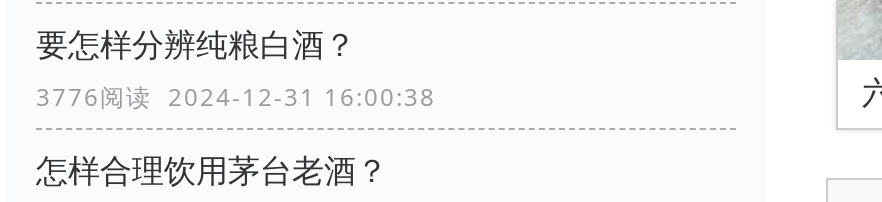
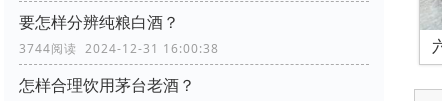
- 3776阅读 2024-12-31 16:00:38
+ 3744阅读 2024-12-31 16:00:38
